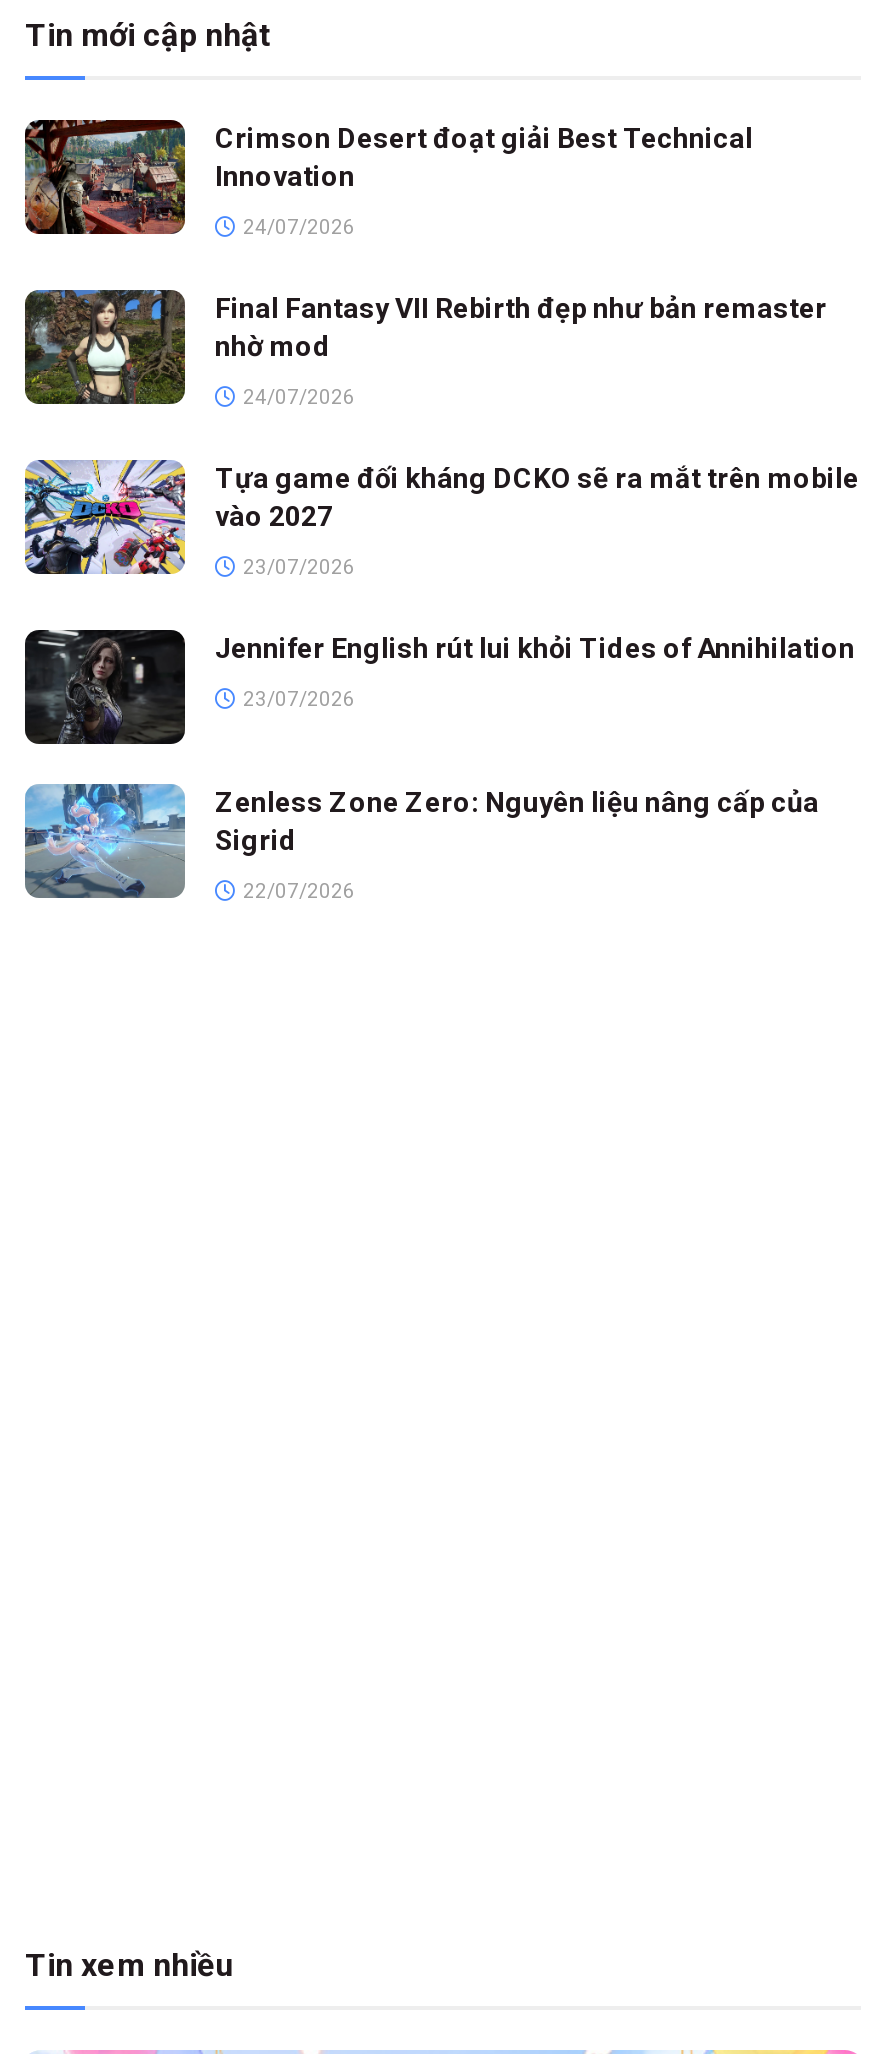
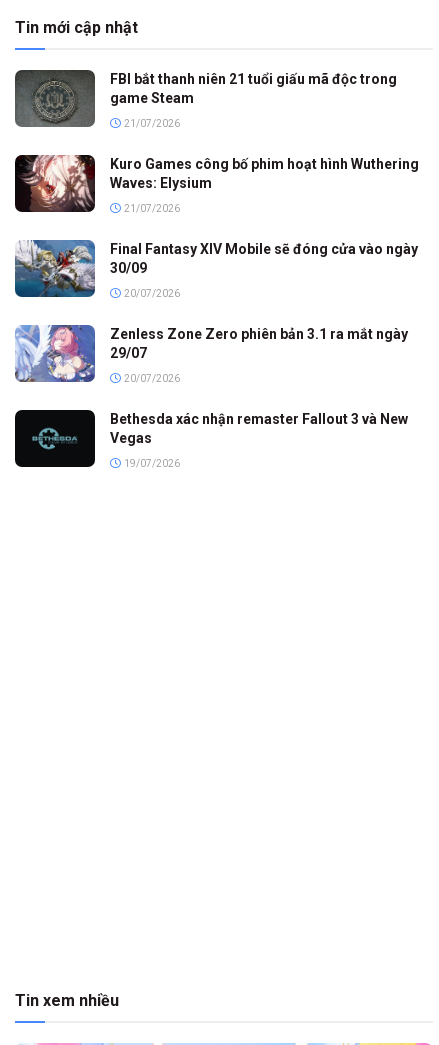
- [image]
- Crimson Desert đoạt giải Best Technical
- Innovation
+ [image]
+ FBI bắt thanh niên 21 tuổi giấu mã độc trong
+ game Steam

- 24/07/2026
+ 21/07/2026

- [image]
- Final Fantasy VII Rebirth đẹp như bản remaster
- nhờ mod
+ [image]
+ Kuro Games công bố phim hoạt hình Wuthering
+ Waves: Elysium

- 24/07/2026
+ 21/07/2026

- [image]
- Tựa game đối kháng DCKO sẽ ra mắt trên mobile
- vào 2027
+ [image]
+ Final Fantasy XIV Mobile sẽ đóng cửa vào ngày
+ 30/09

- 23/07/2026
+ 20/07/2026

- [image]
- Jennifer English rút lui khỏi Tides of Annihilation
+ [image]
+ Zenless Zone Zero phiên bản 3.1 ra mắt ngày
+ 29/07

- 23/07/2026
+ 20/07/2026

- [image]
- Zenless Zone Zero: Nguyên liệu nâng cấp của
- Sigrid
+ [image]
+ Bethesda xác nhận remaster Fallout 3 và New
+ Vegas

- 22/07/2026
+ 19/07/2026
